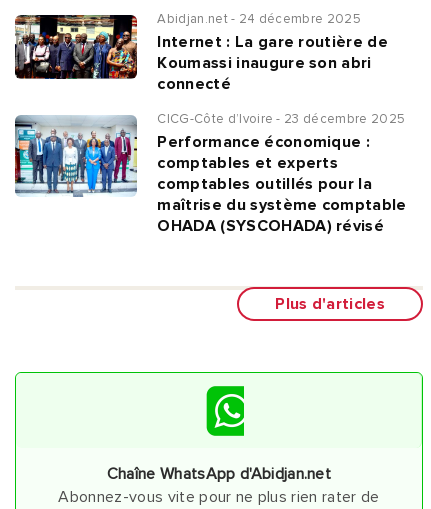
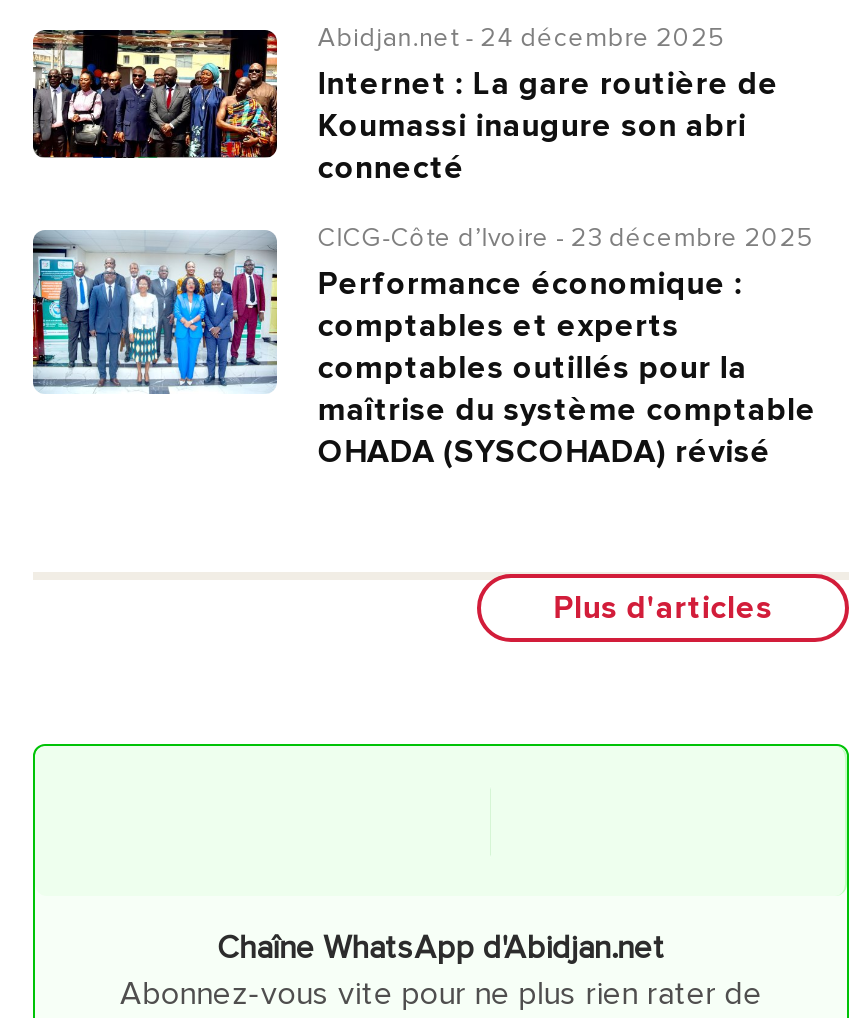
- [image]
